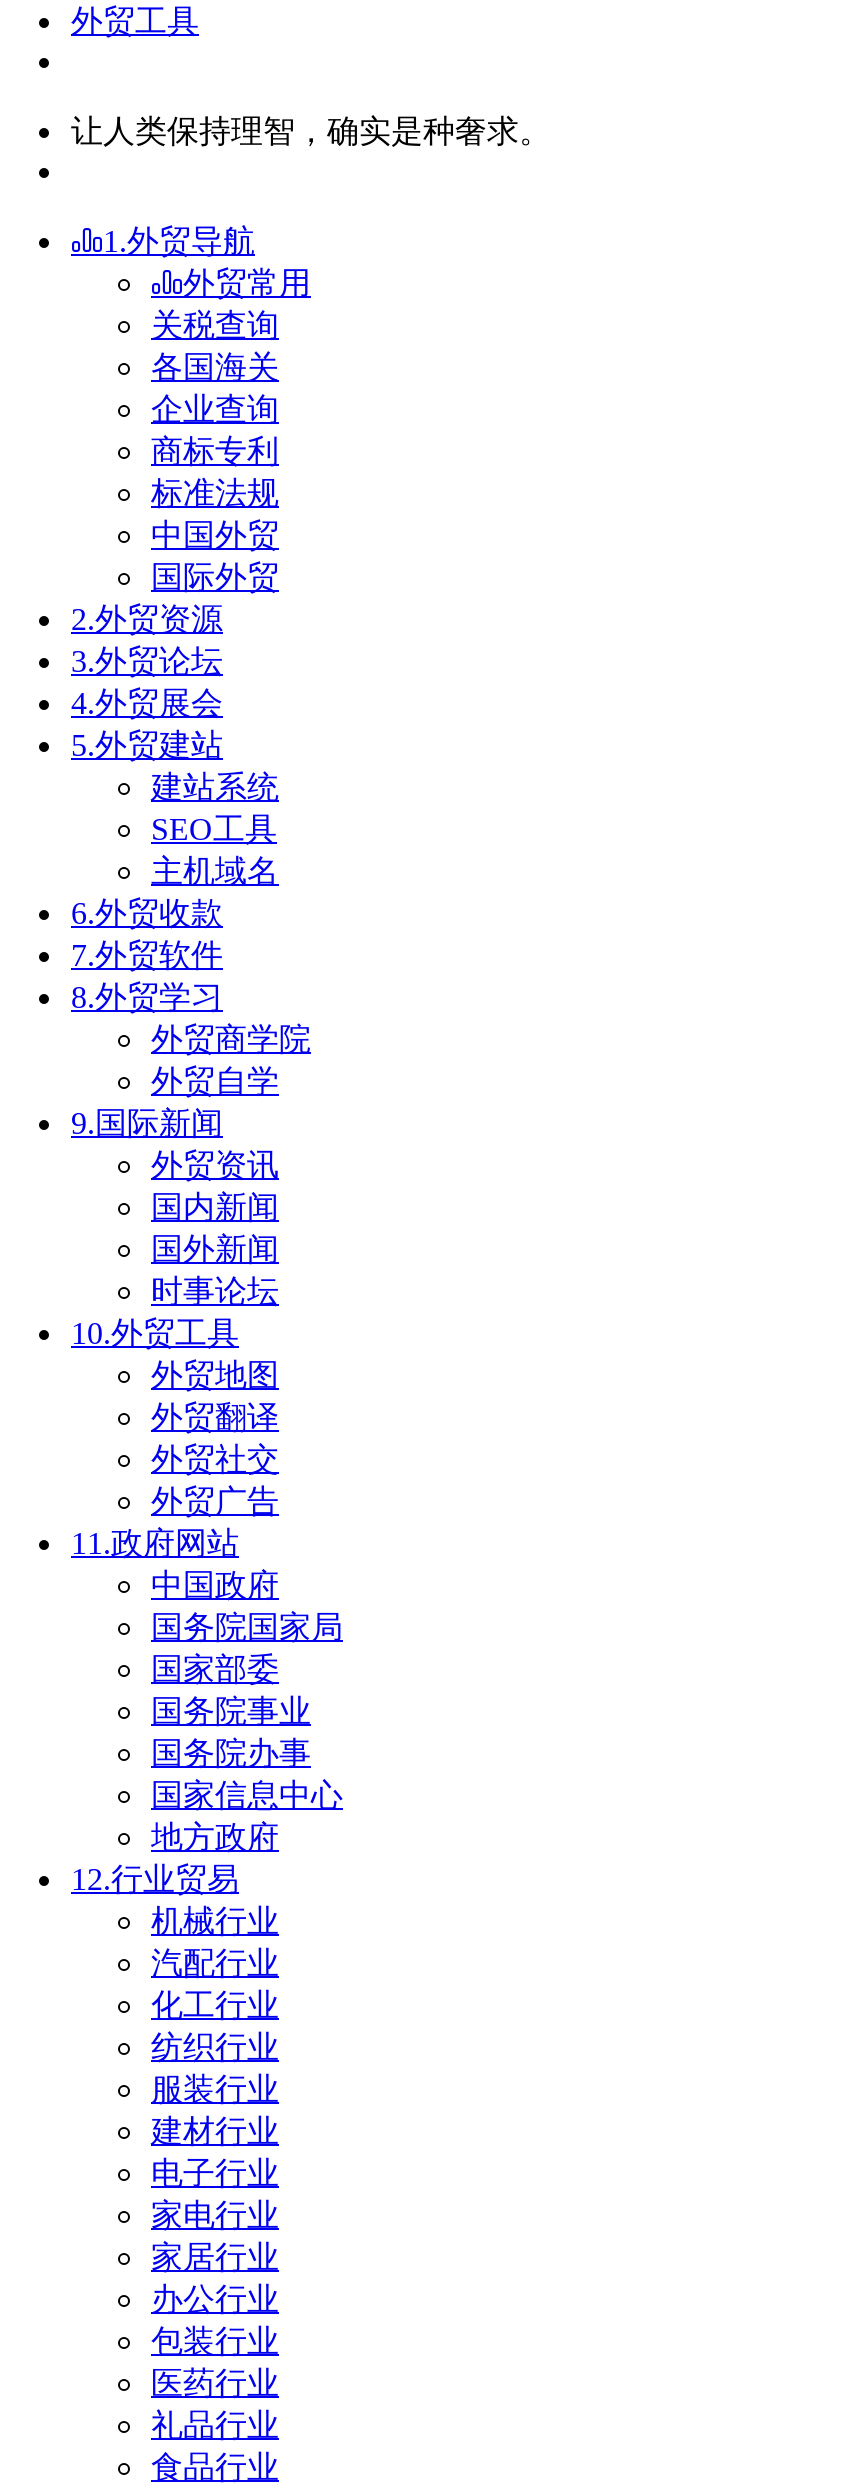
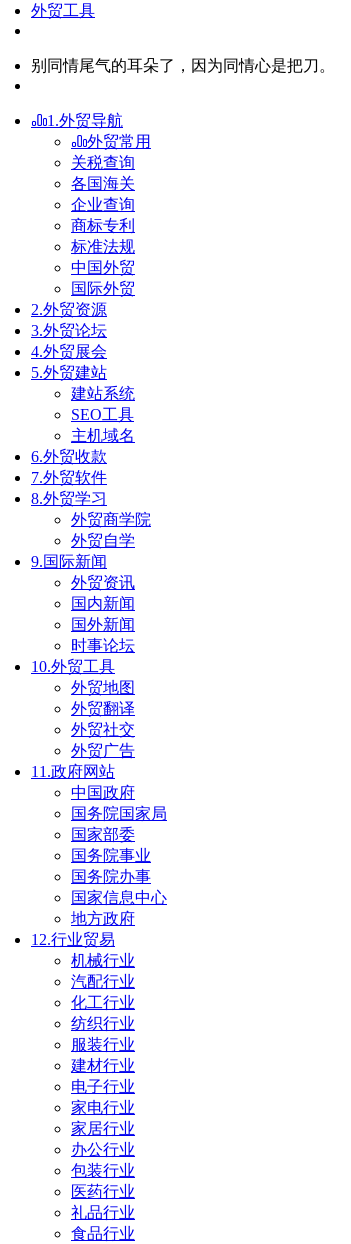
- 让人类保持理智，确实是种奢求。
+ 别同情尾气的耳朵了，因为同情心是把刀。
